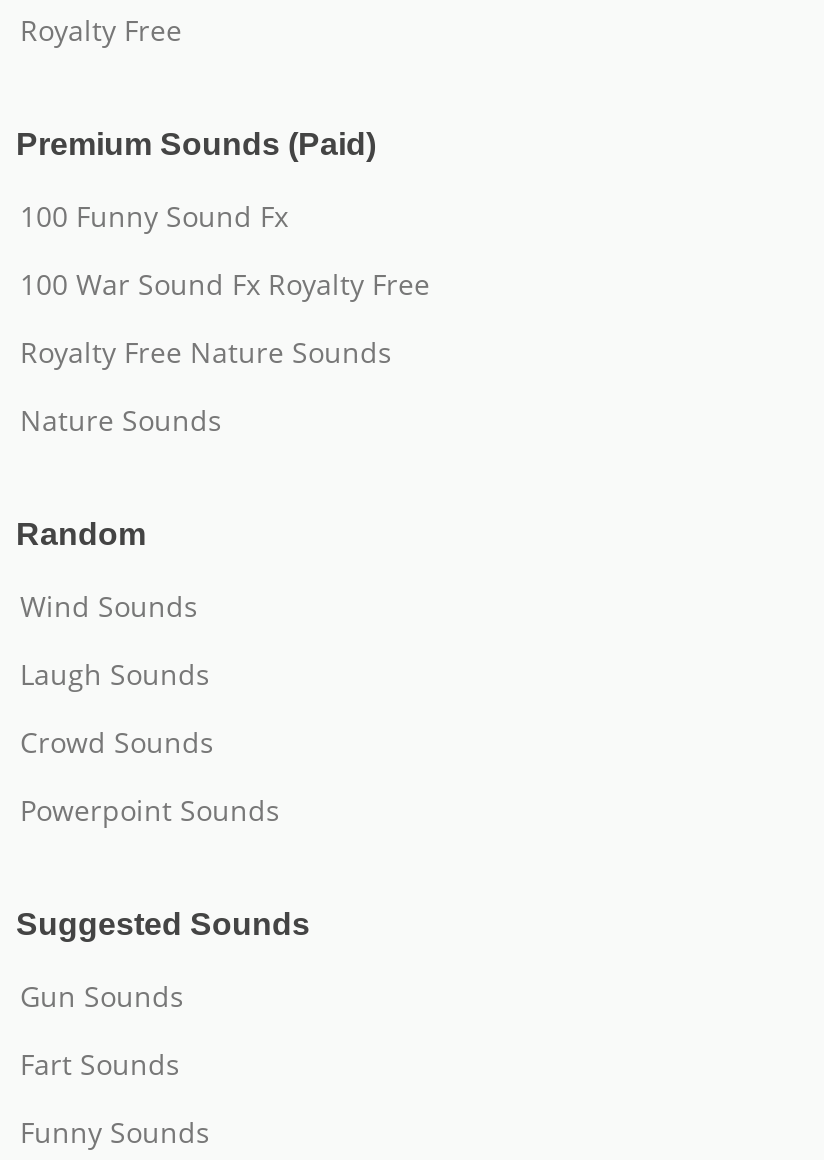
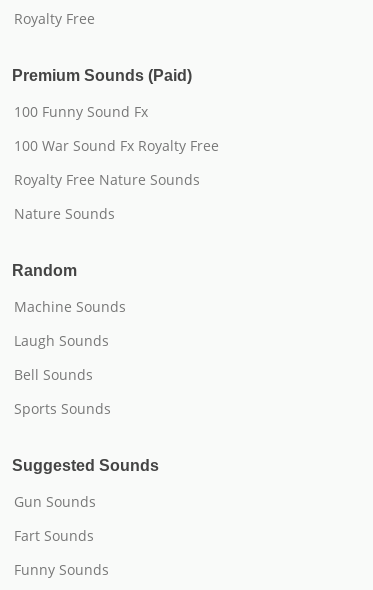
- Wind Sounds
+ Machine Sounds

- Crowd Sounds
+ Bell Sounds

- Powerpoint Sounds
+ Sports Sounds
